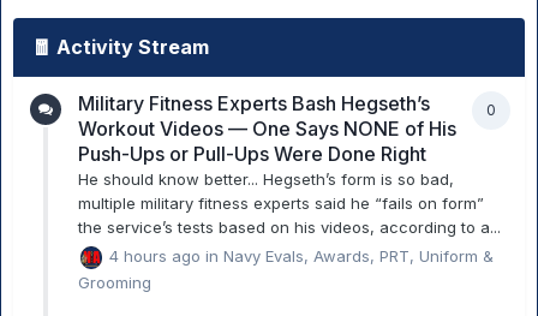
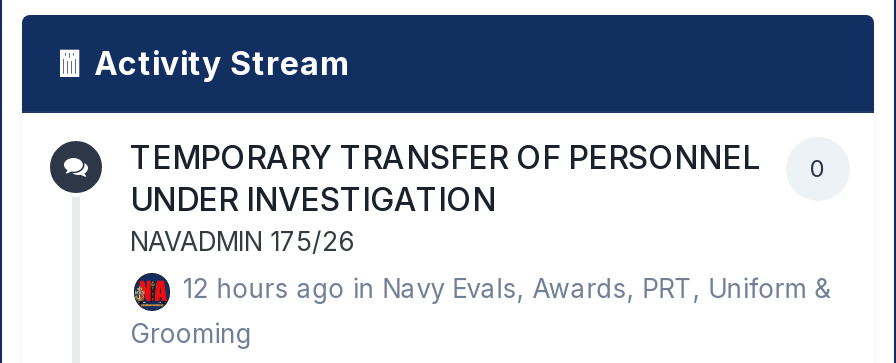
- Military Fitness Experts Bash Hegseth’s
- Workout Videos — One Says NONE of His
- Push-Ups or Pull-Ups Were Done Right
- He should know better... Hegseth’s form is so bad,
- multiple military fitness experts said he “fails on form”
- the service’s tests based on his videos, according to a...
+ TEMPORARY TRANSFER OF PERSONNEL
+ UNDER INVESTIGATION
+ NAVADMIN 175/26

- 4 hours ago in Navy Evals, Awards, PRT, Uniform &
+ 12 hours ago in Navy Evals, Awards, PRT, Uniform &
